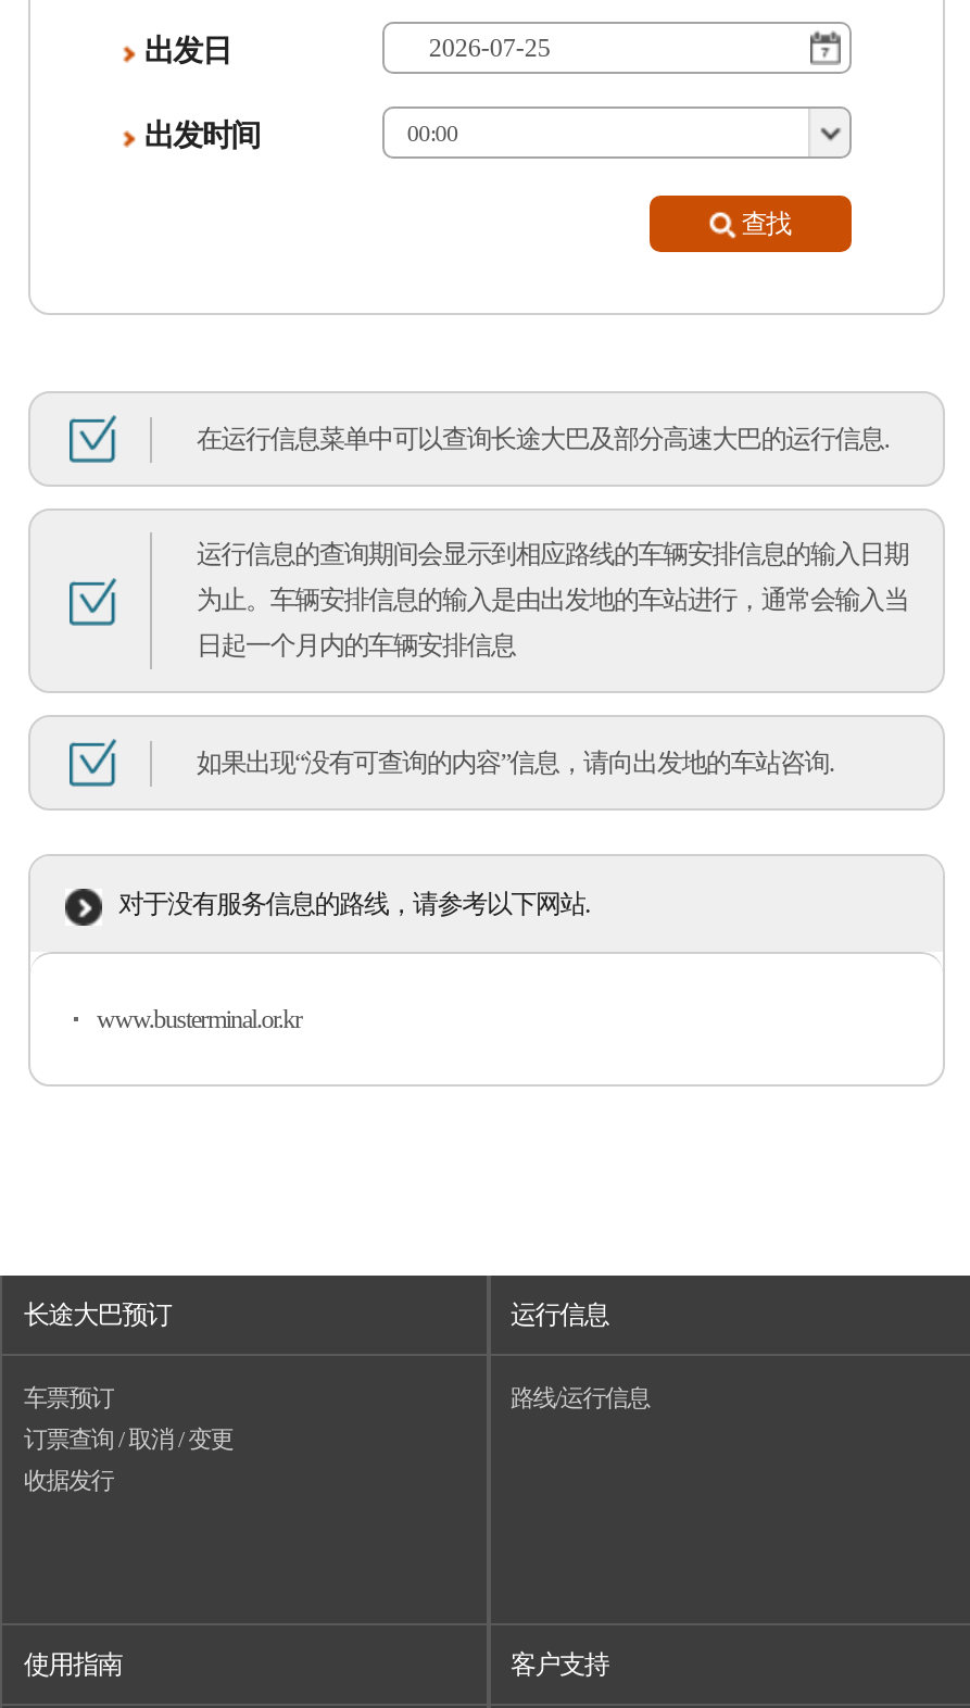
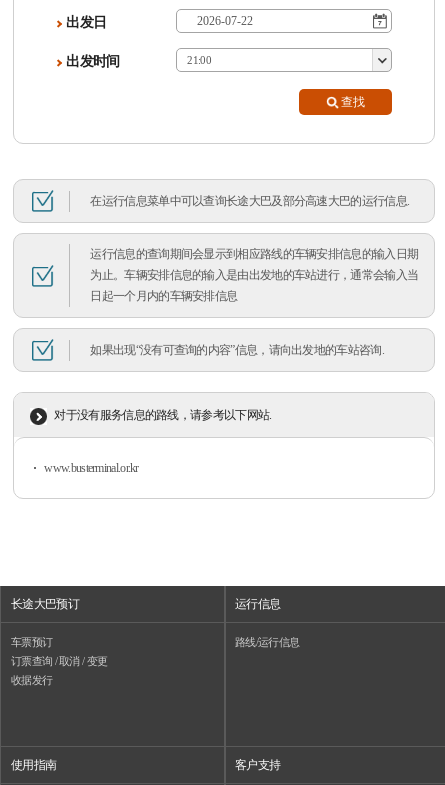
- 00:00
+ 21:00
